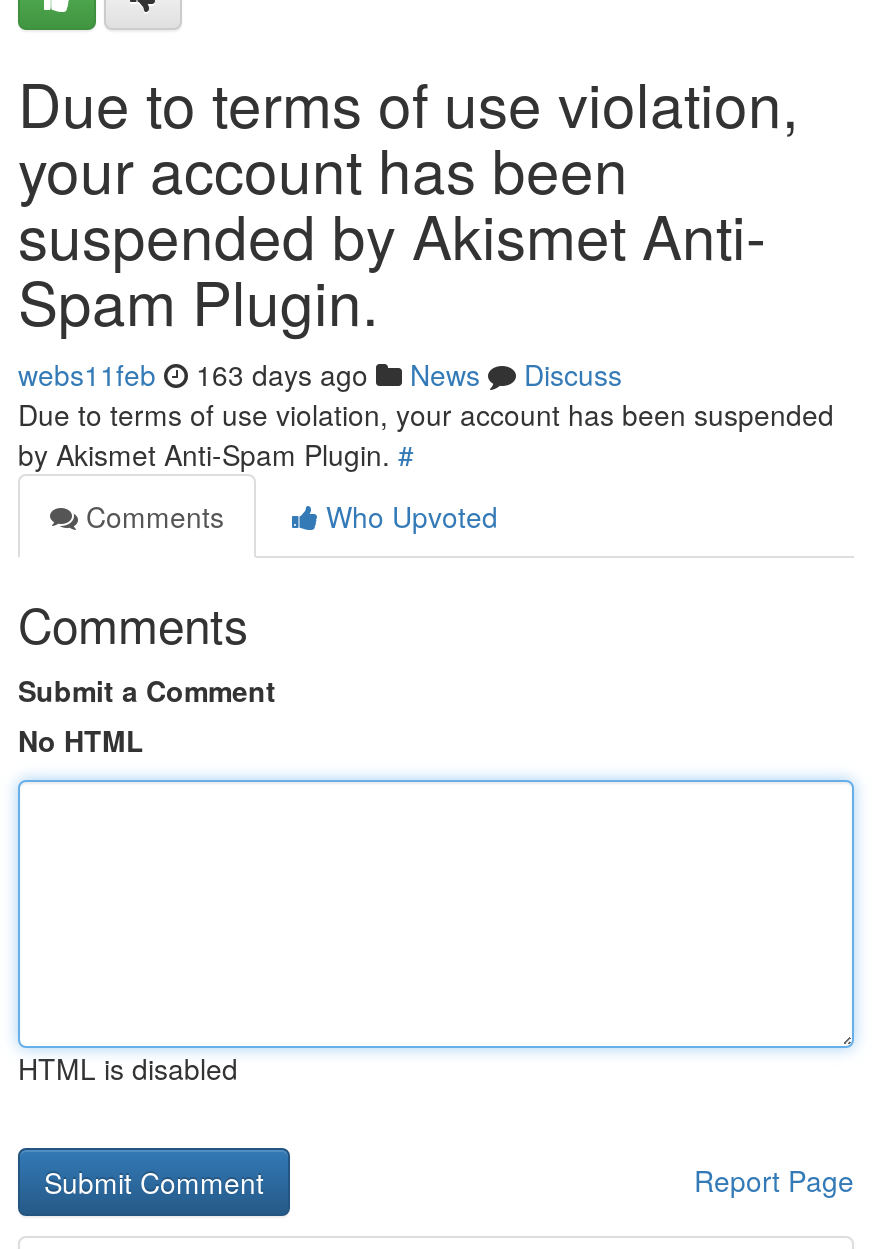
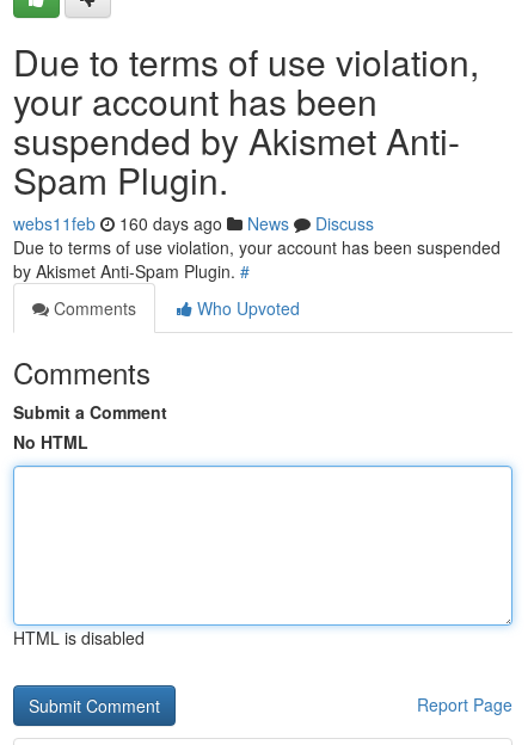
- webs11feb 163 days ago News Discuss
+ webs11feb 160 days ago News Discuss
